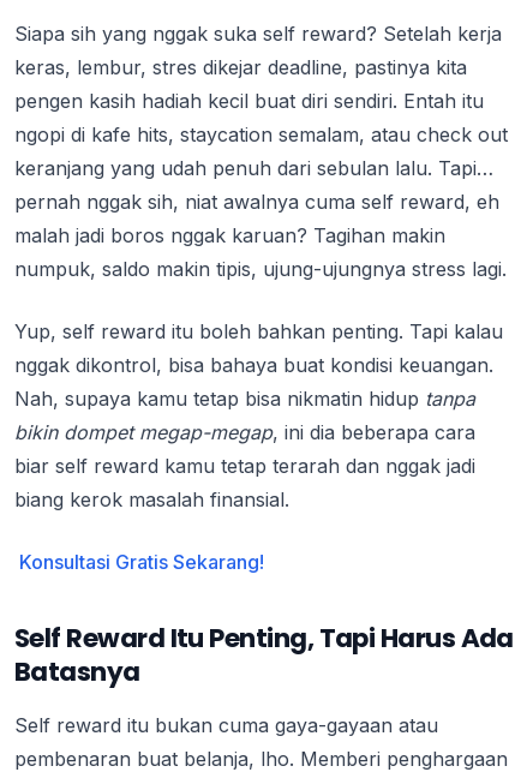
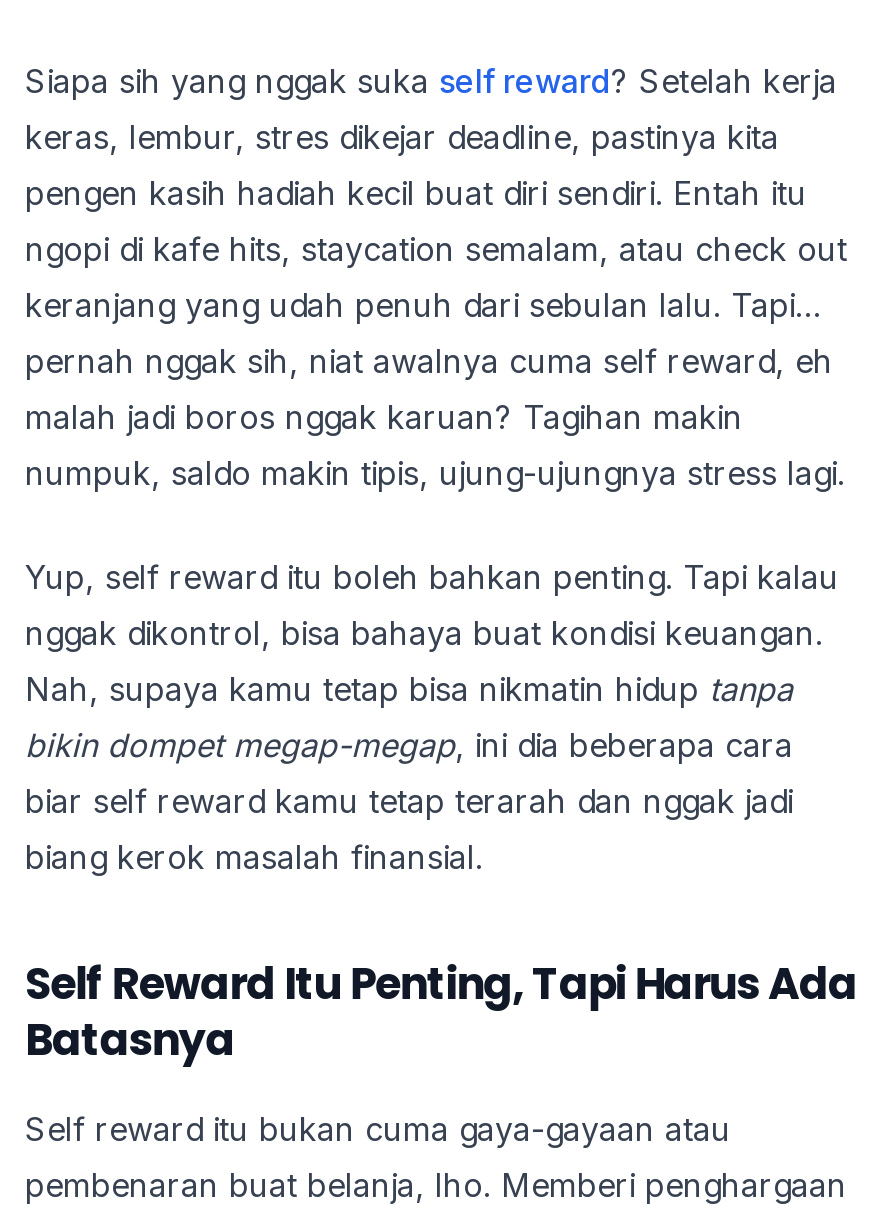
- Konsultasi Gratis Sekarang!
